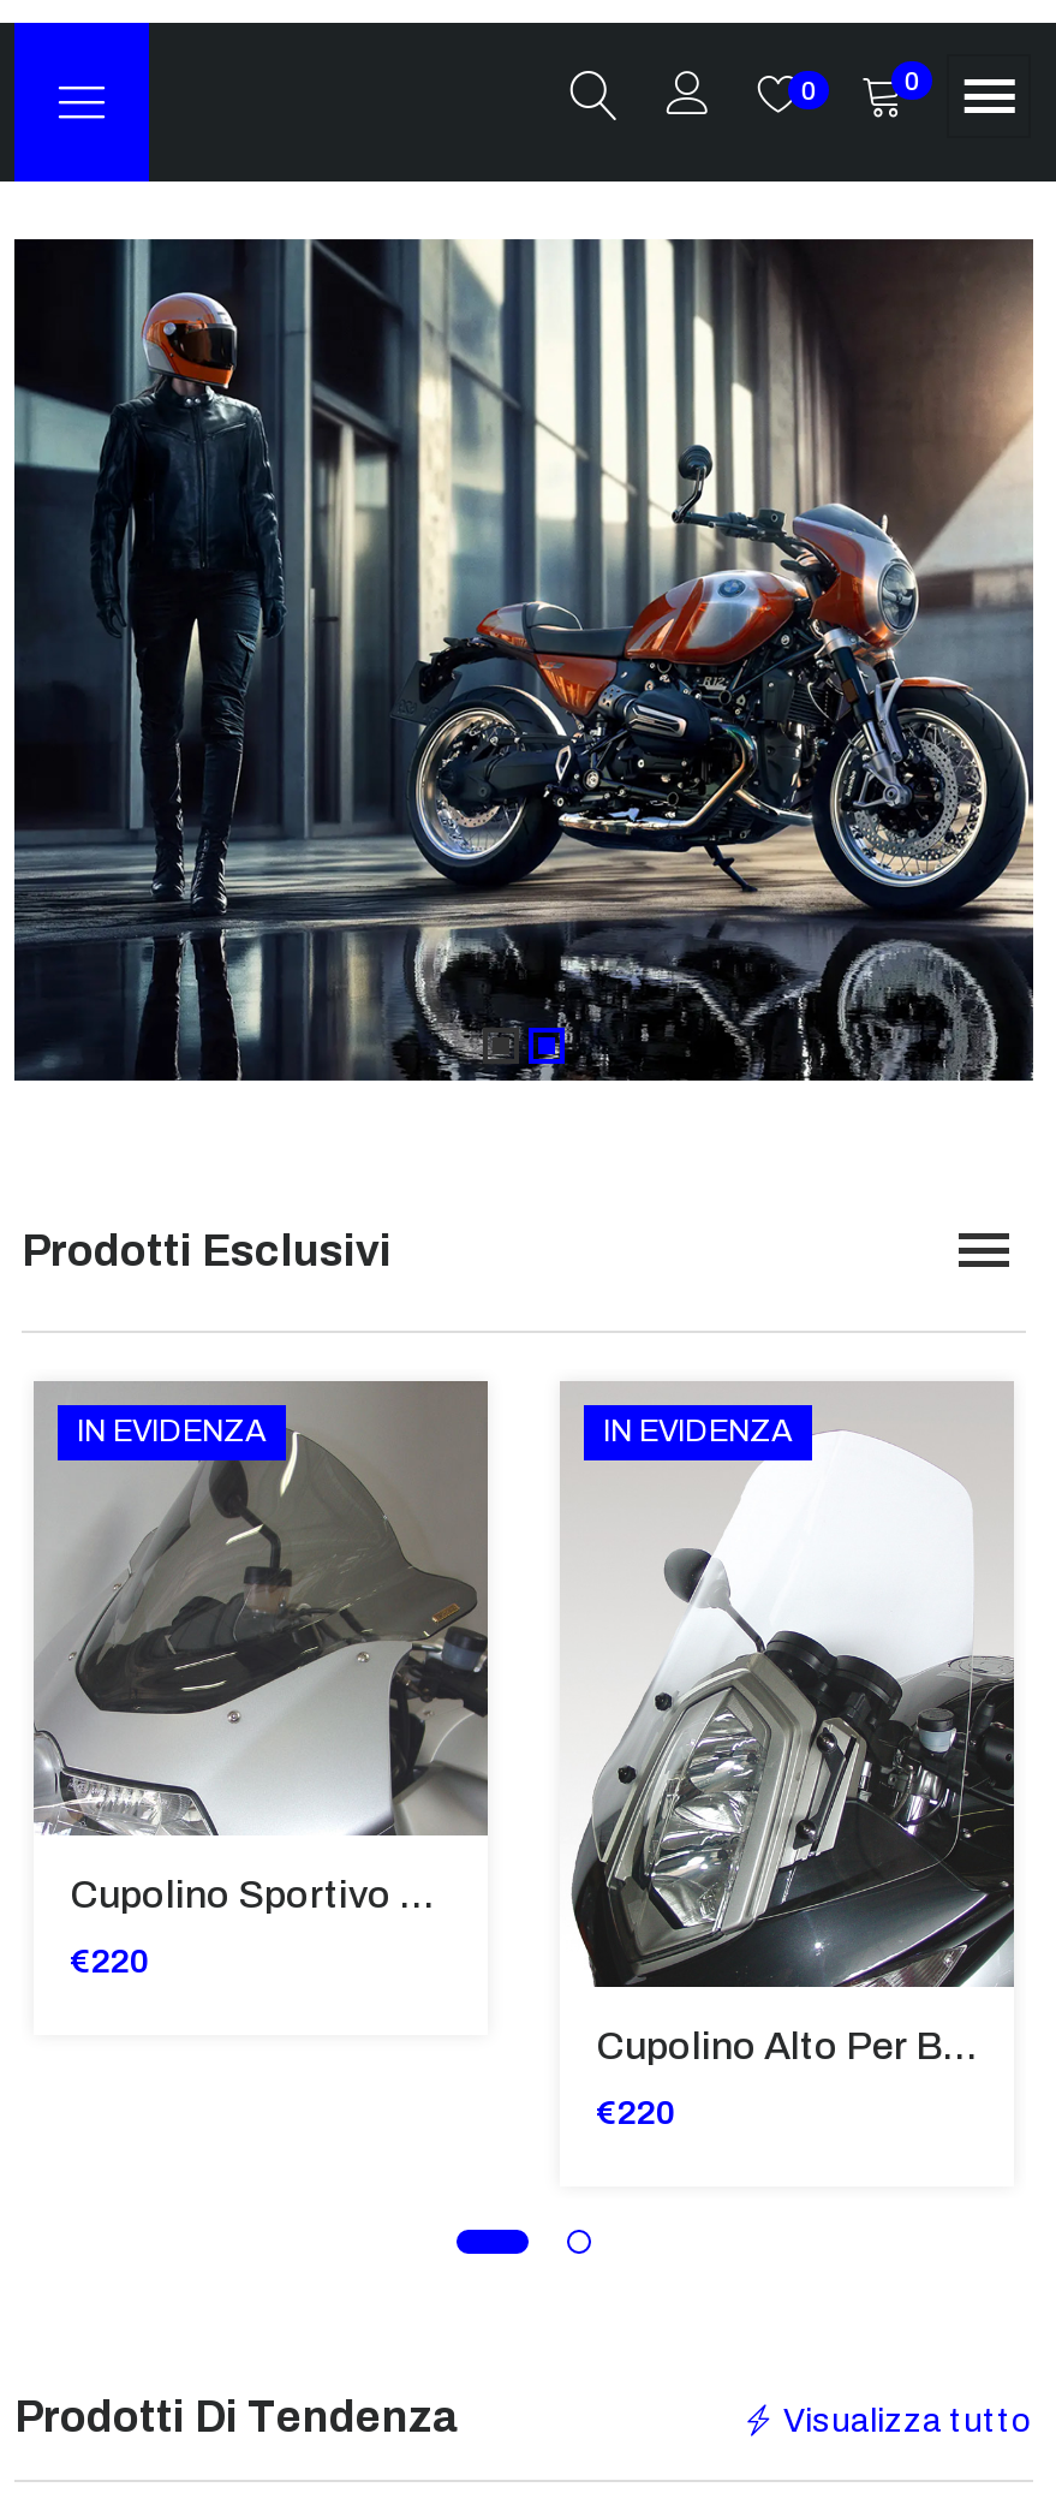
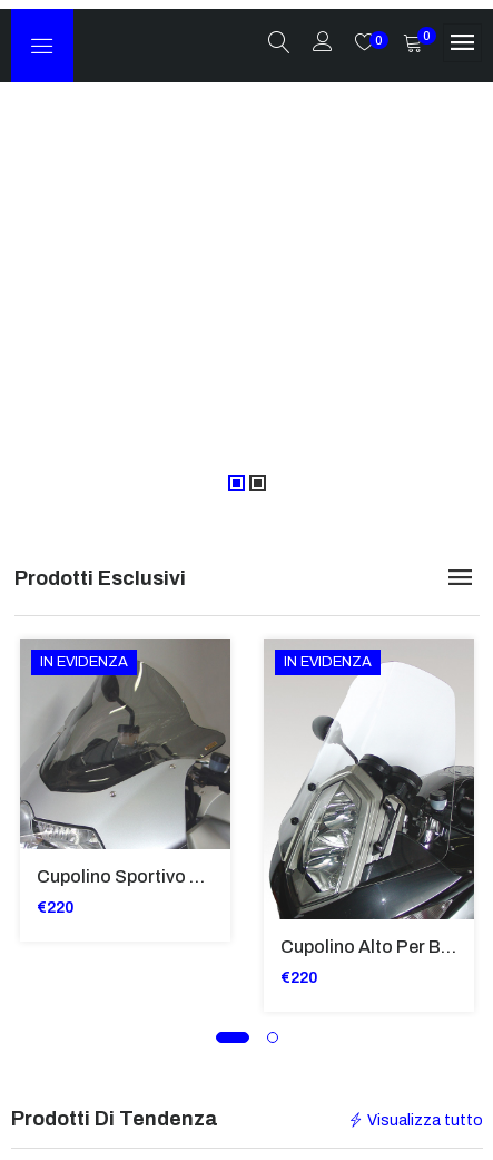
- [image]
